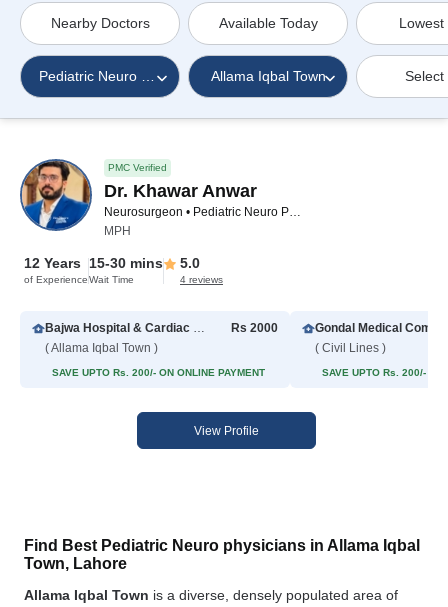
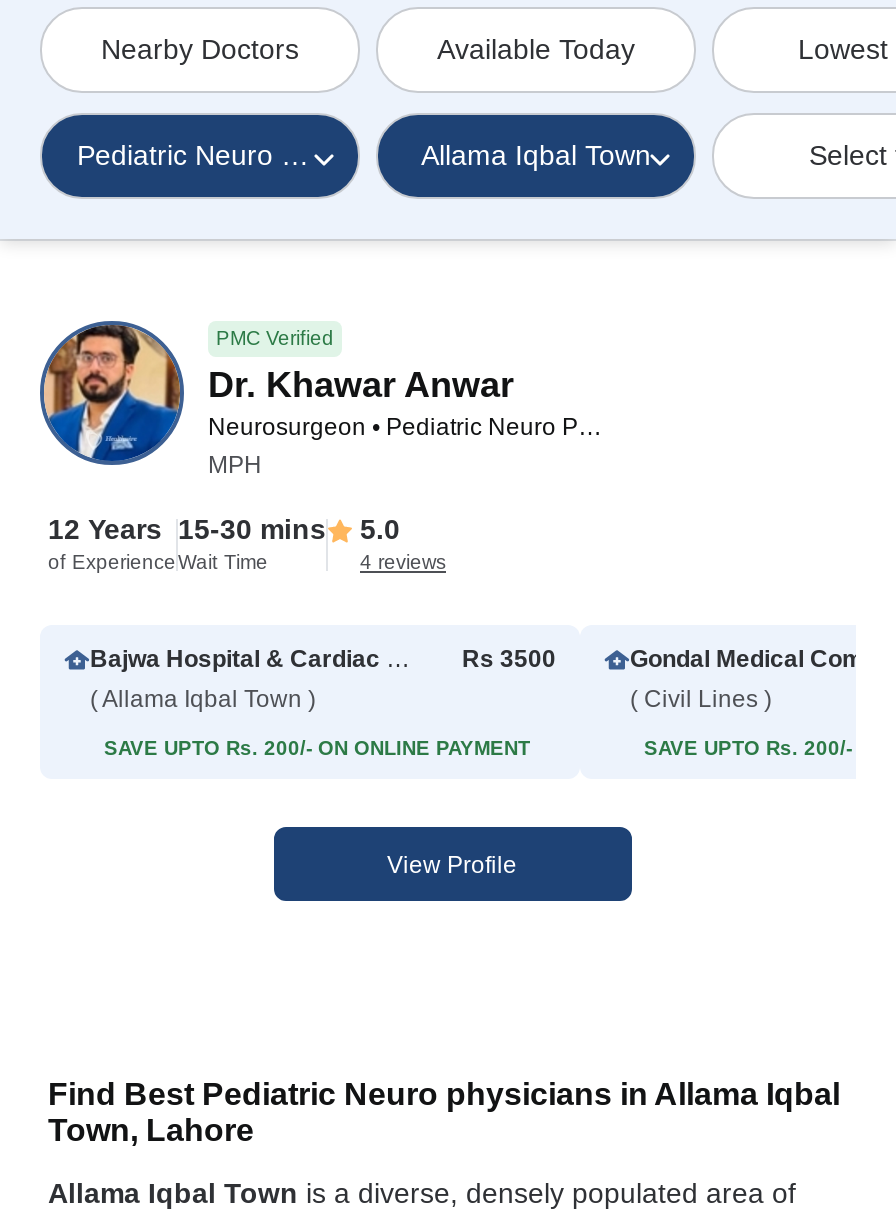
- Rs 2000
+ Rs 3500
